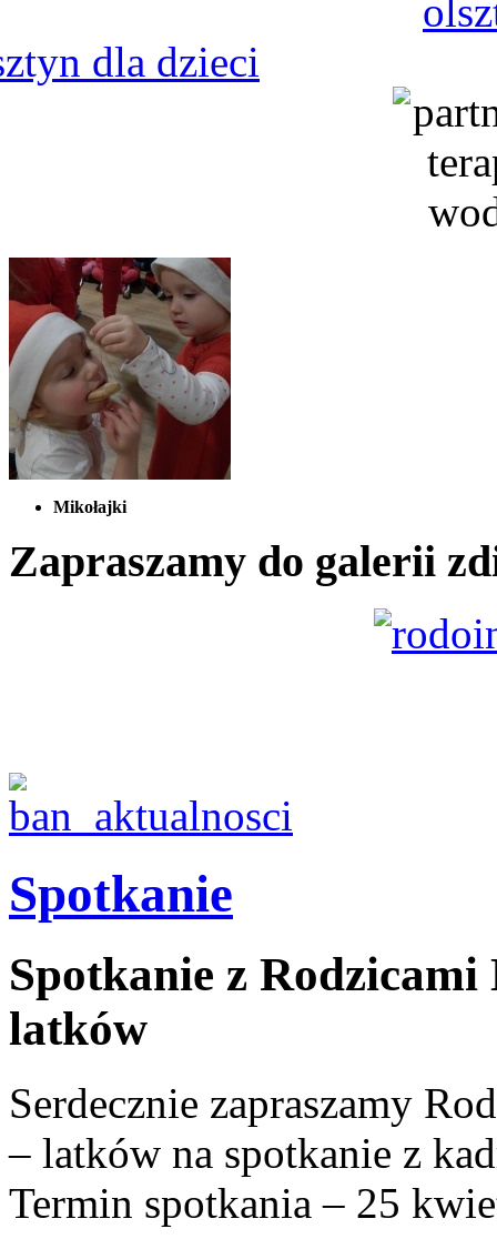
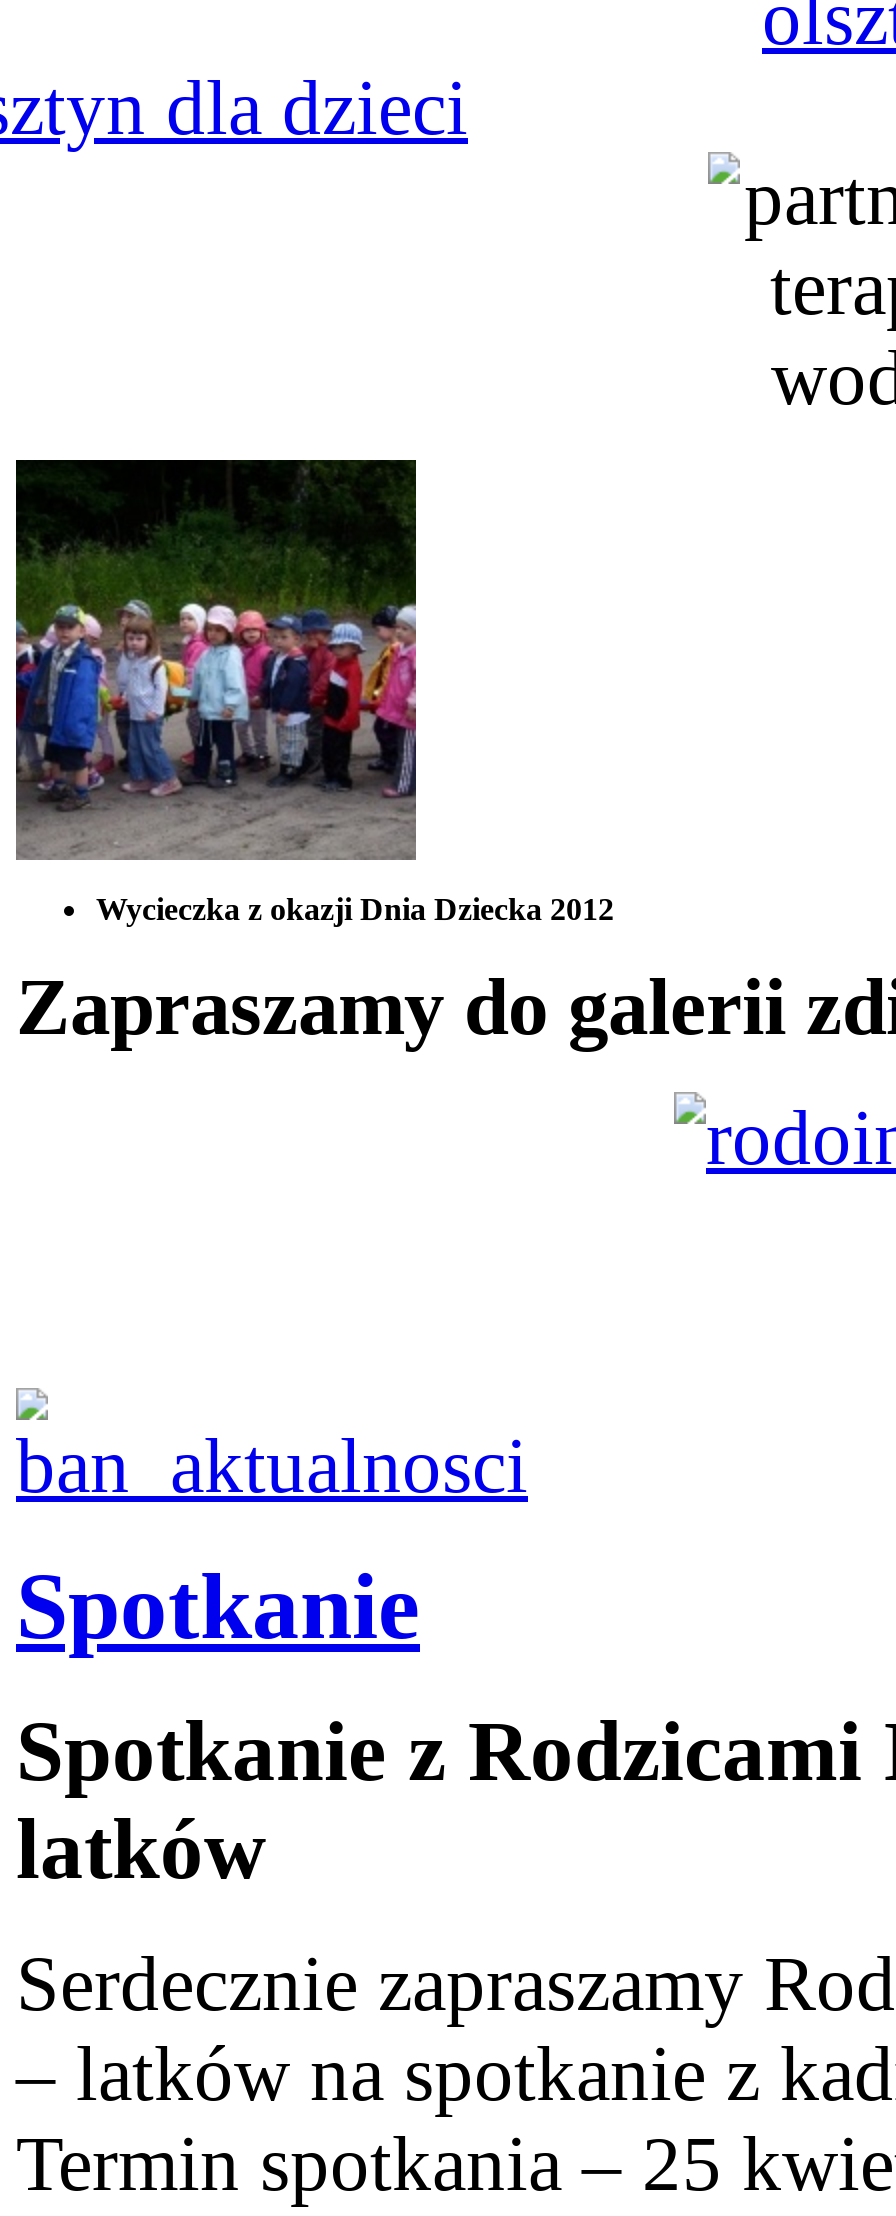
- [image]
- Mikołajki
+ [image]
+ Wycieczka z okazji Dnia Dziecka 2012
